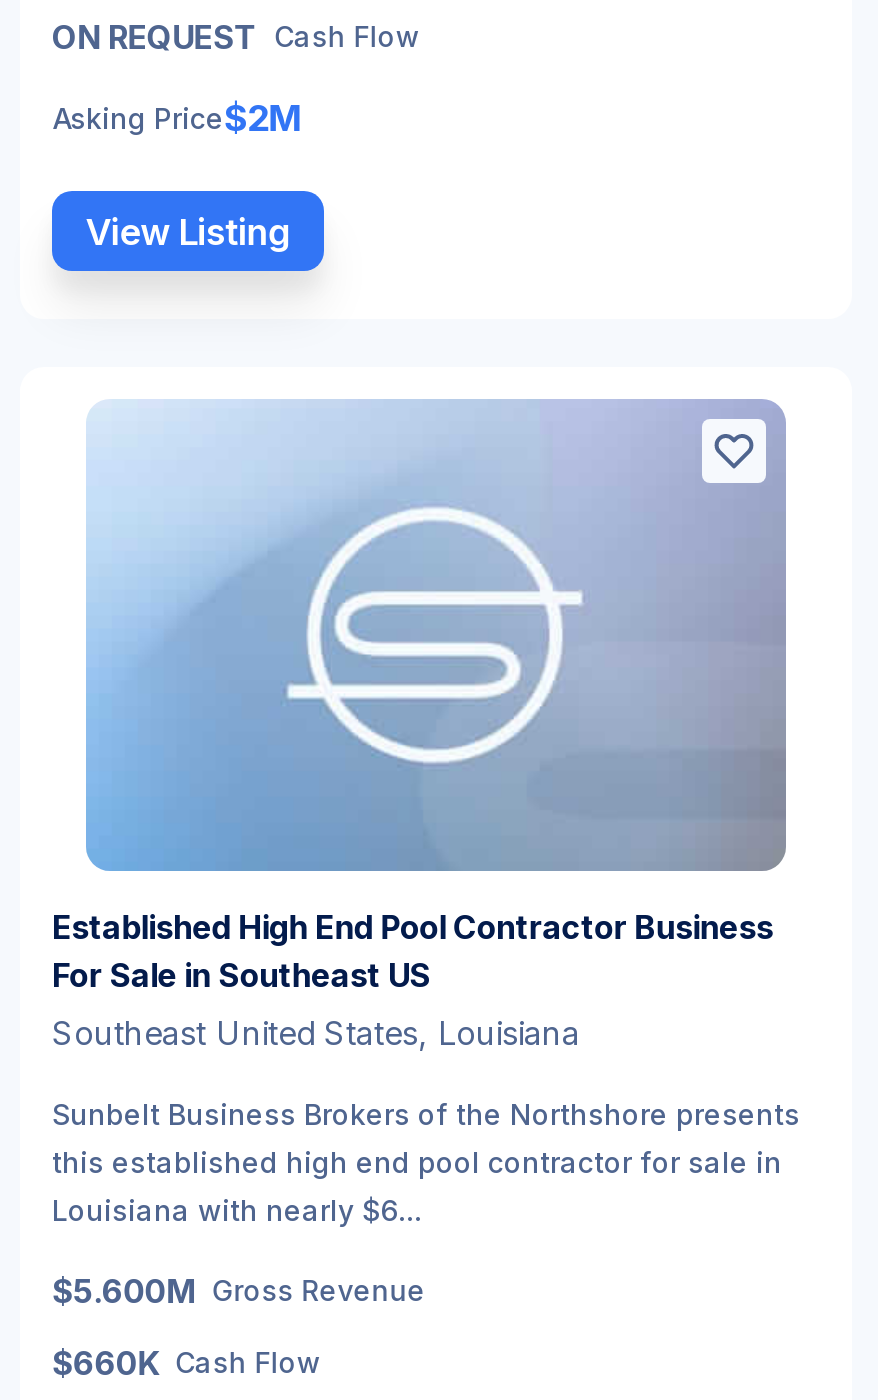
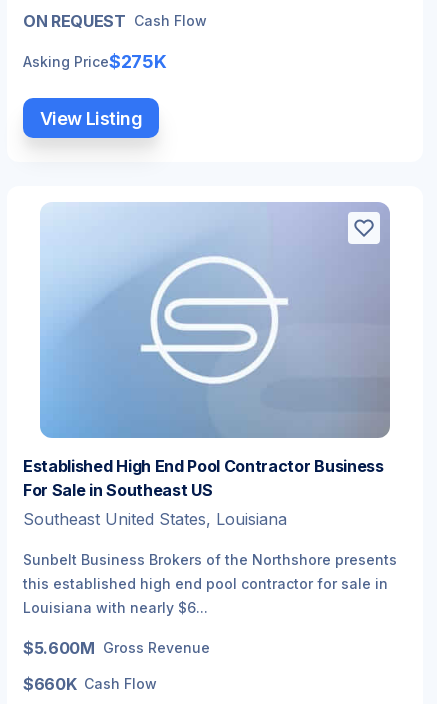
- Asking Price$2M
+ Asking Price$275K
